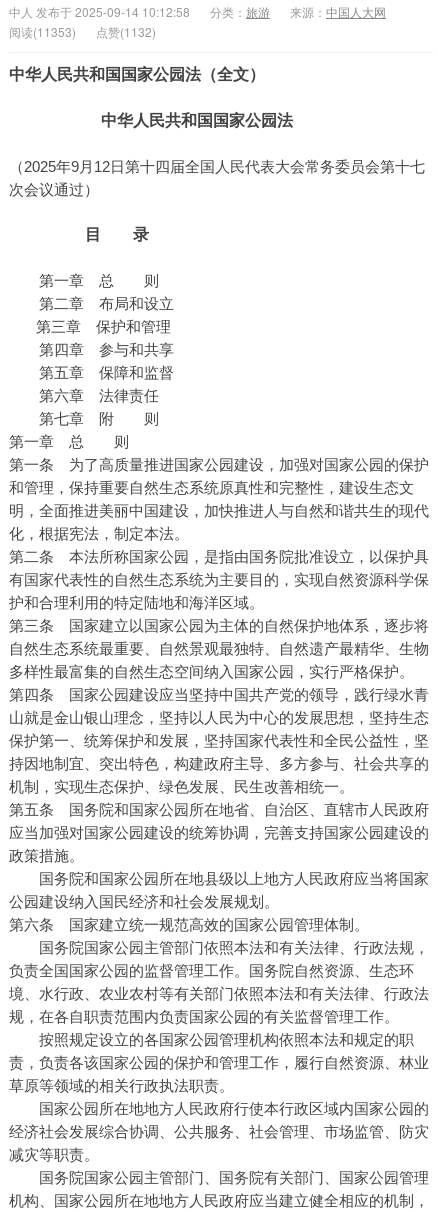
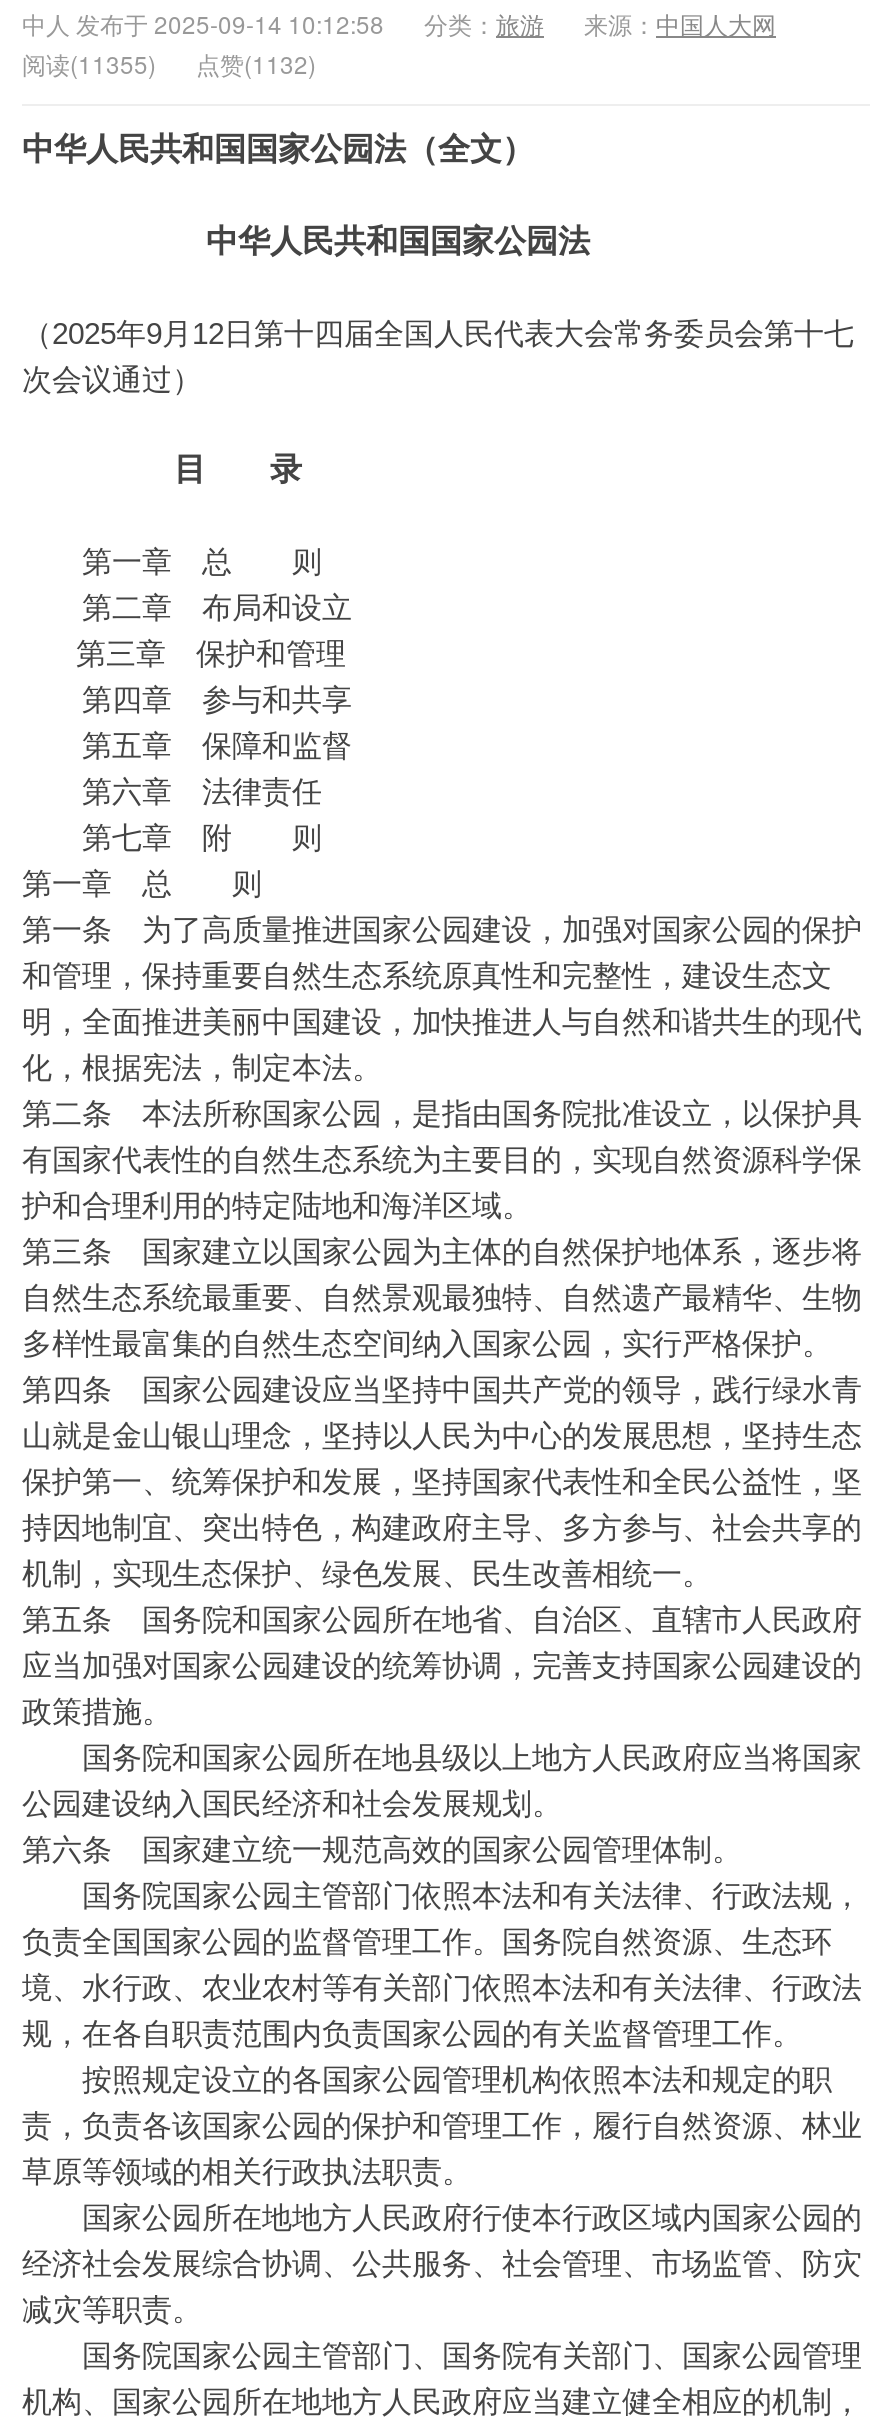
- 阅读(11353) 点赞(1132)
+ 阅读(11355) 点赞(1132)
